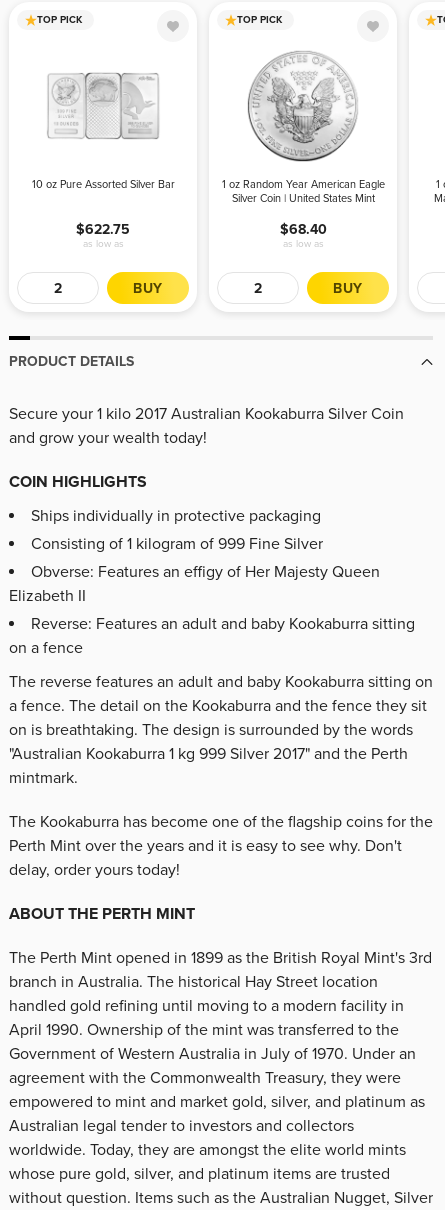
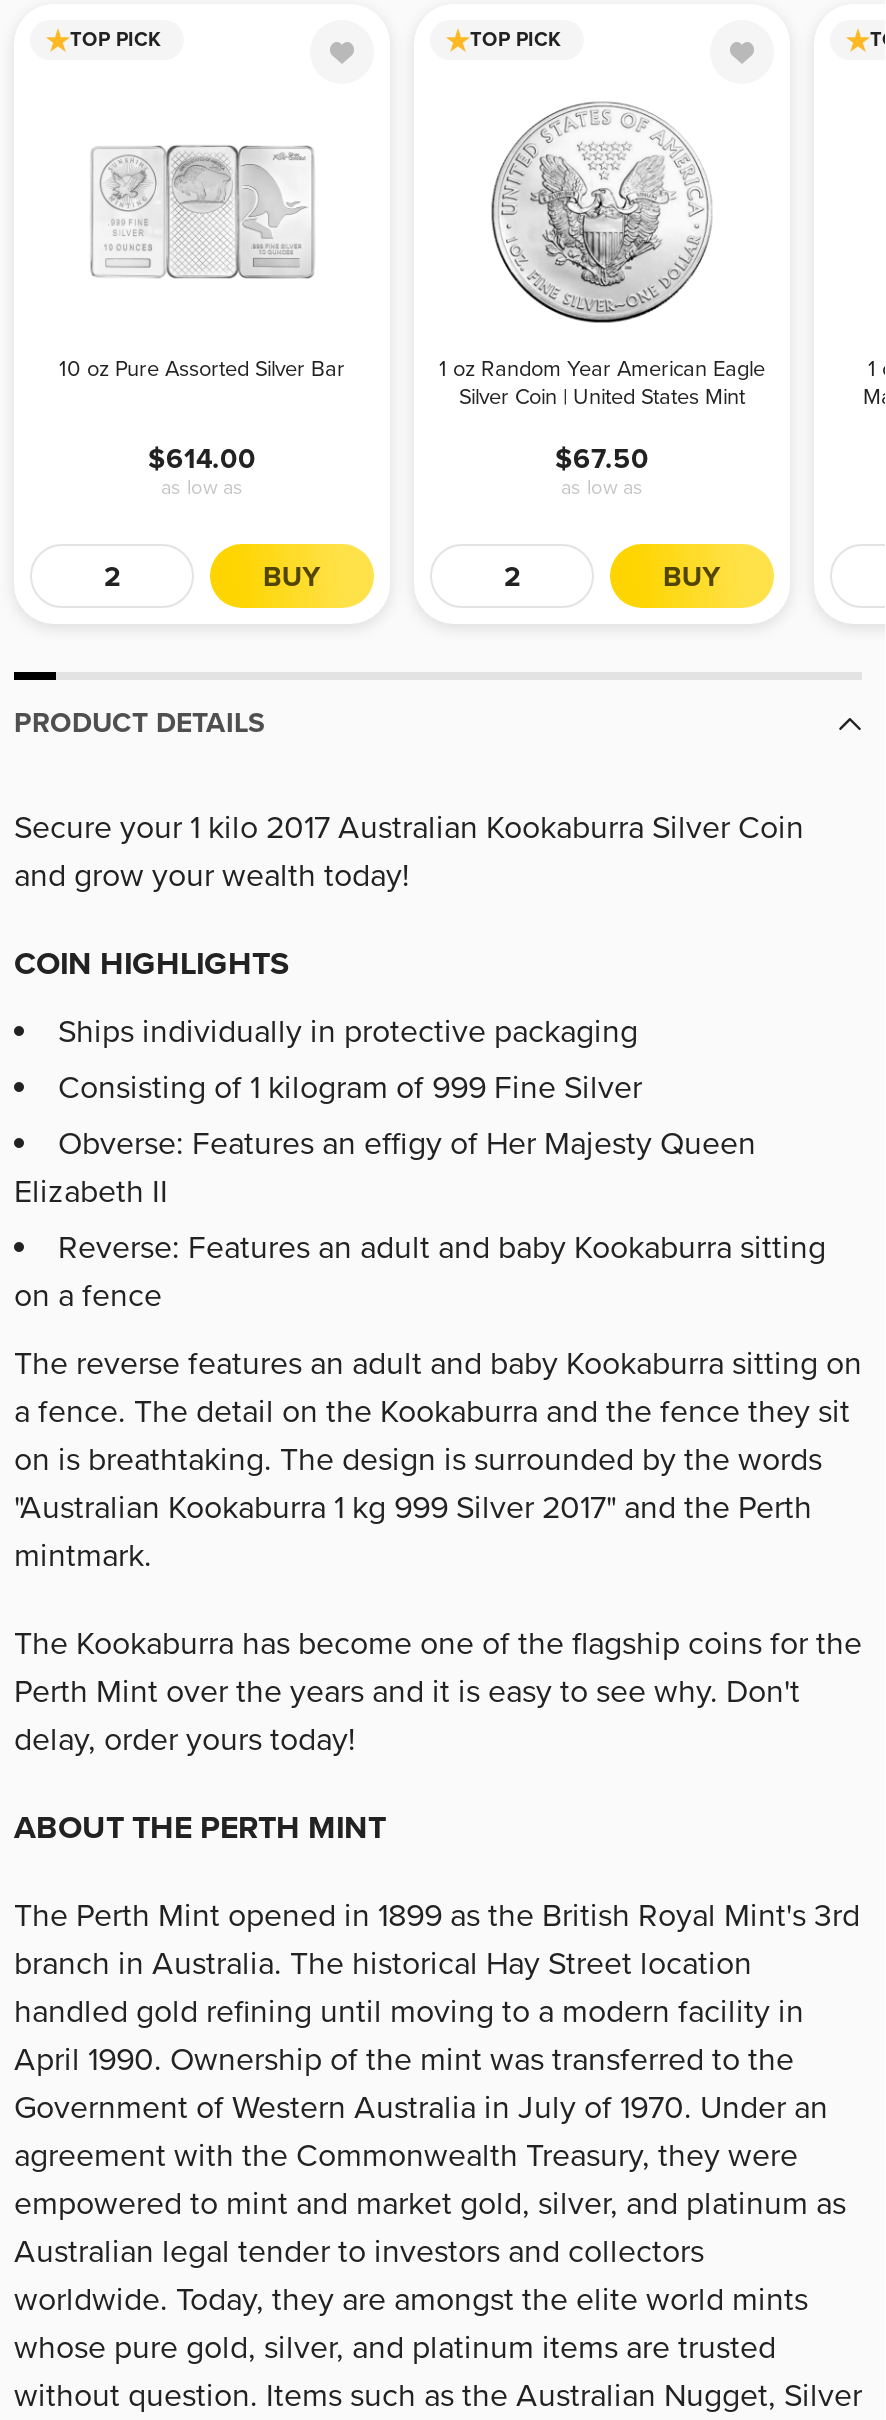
- $622.75
+ $614.00

- $68.40
+ $67.50
